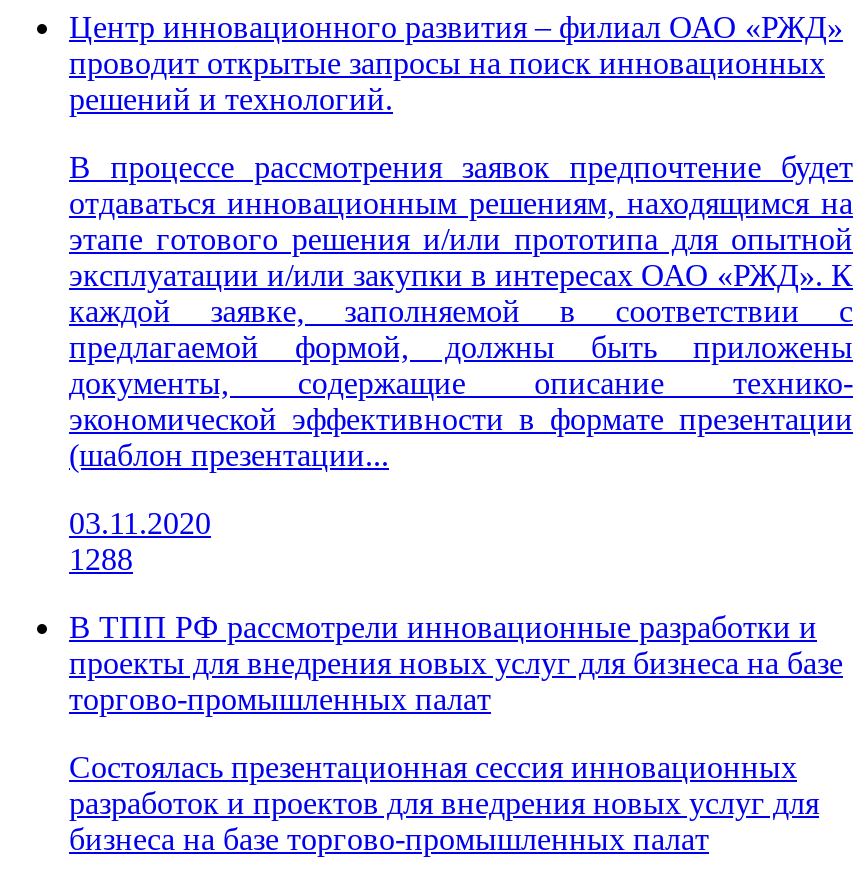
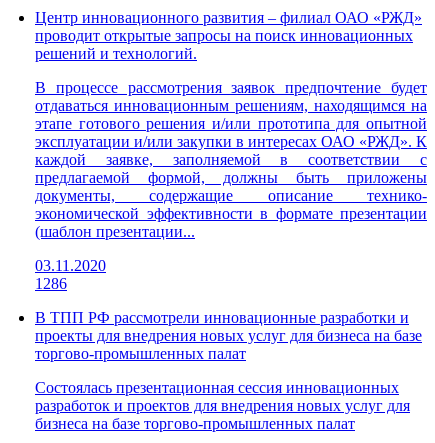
- 1288
+ 1286
